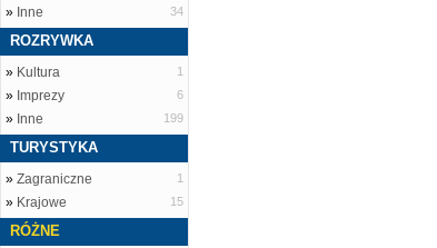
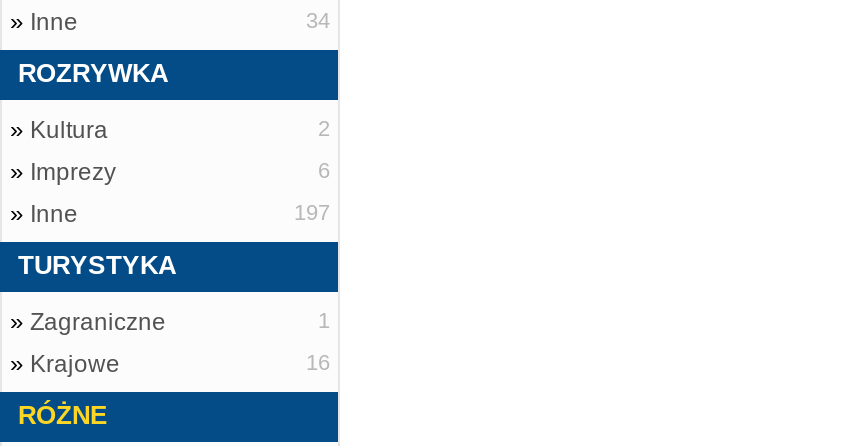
- 1
+ 2

- 199
+ 197

- 15
+ 16
